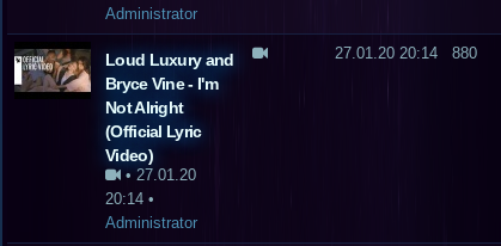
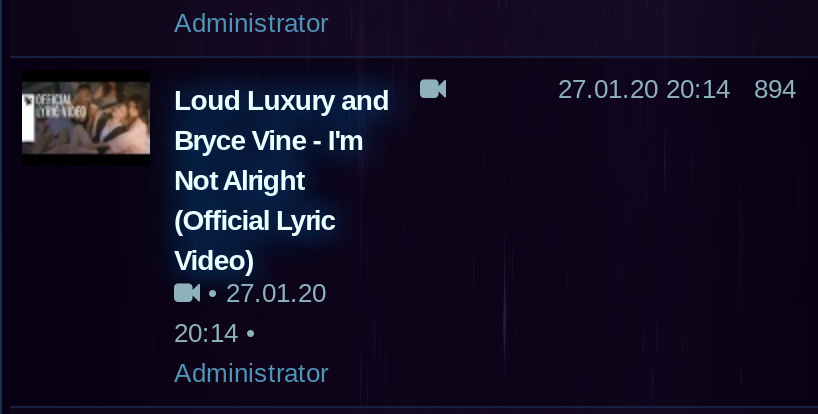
- 27.01.20 20:14 880
+ 27.01.20 20:14 894
